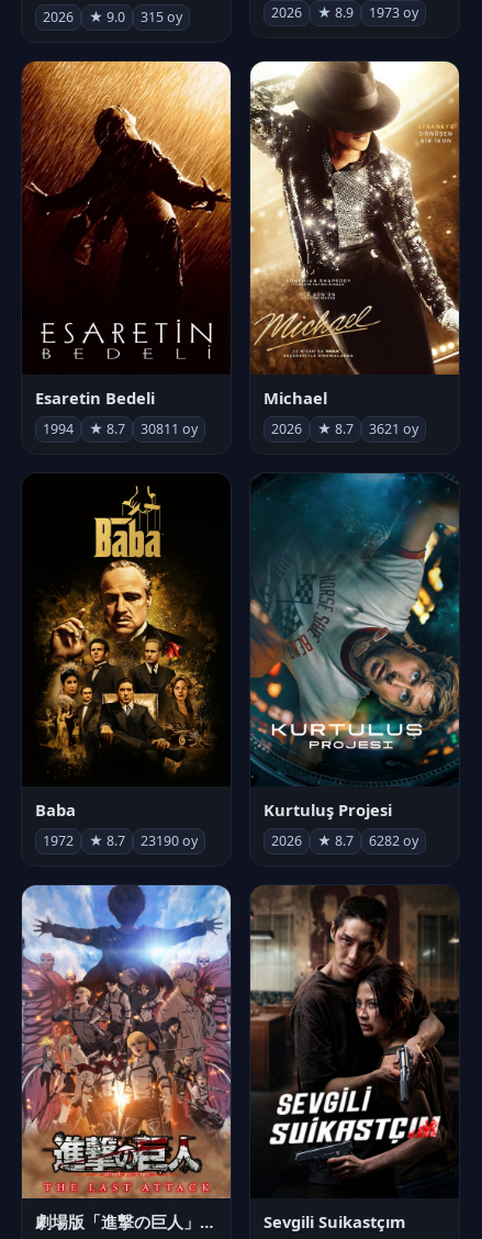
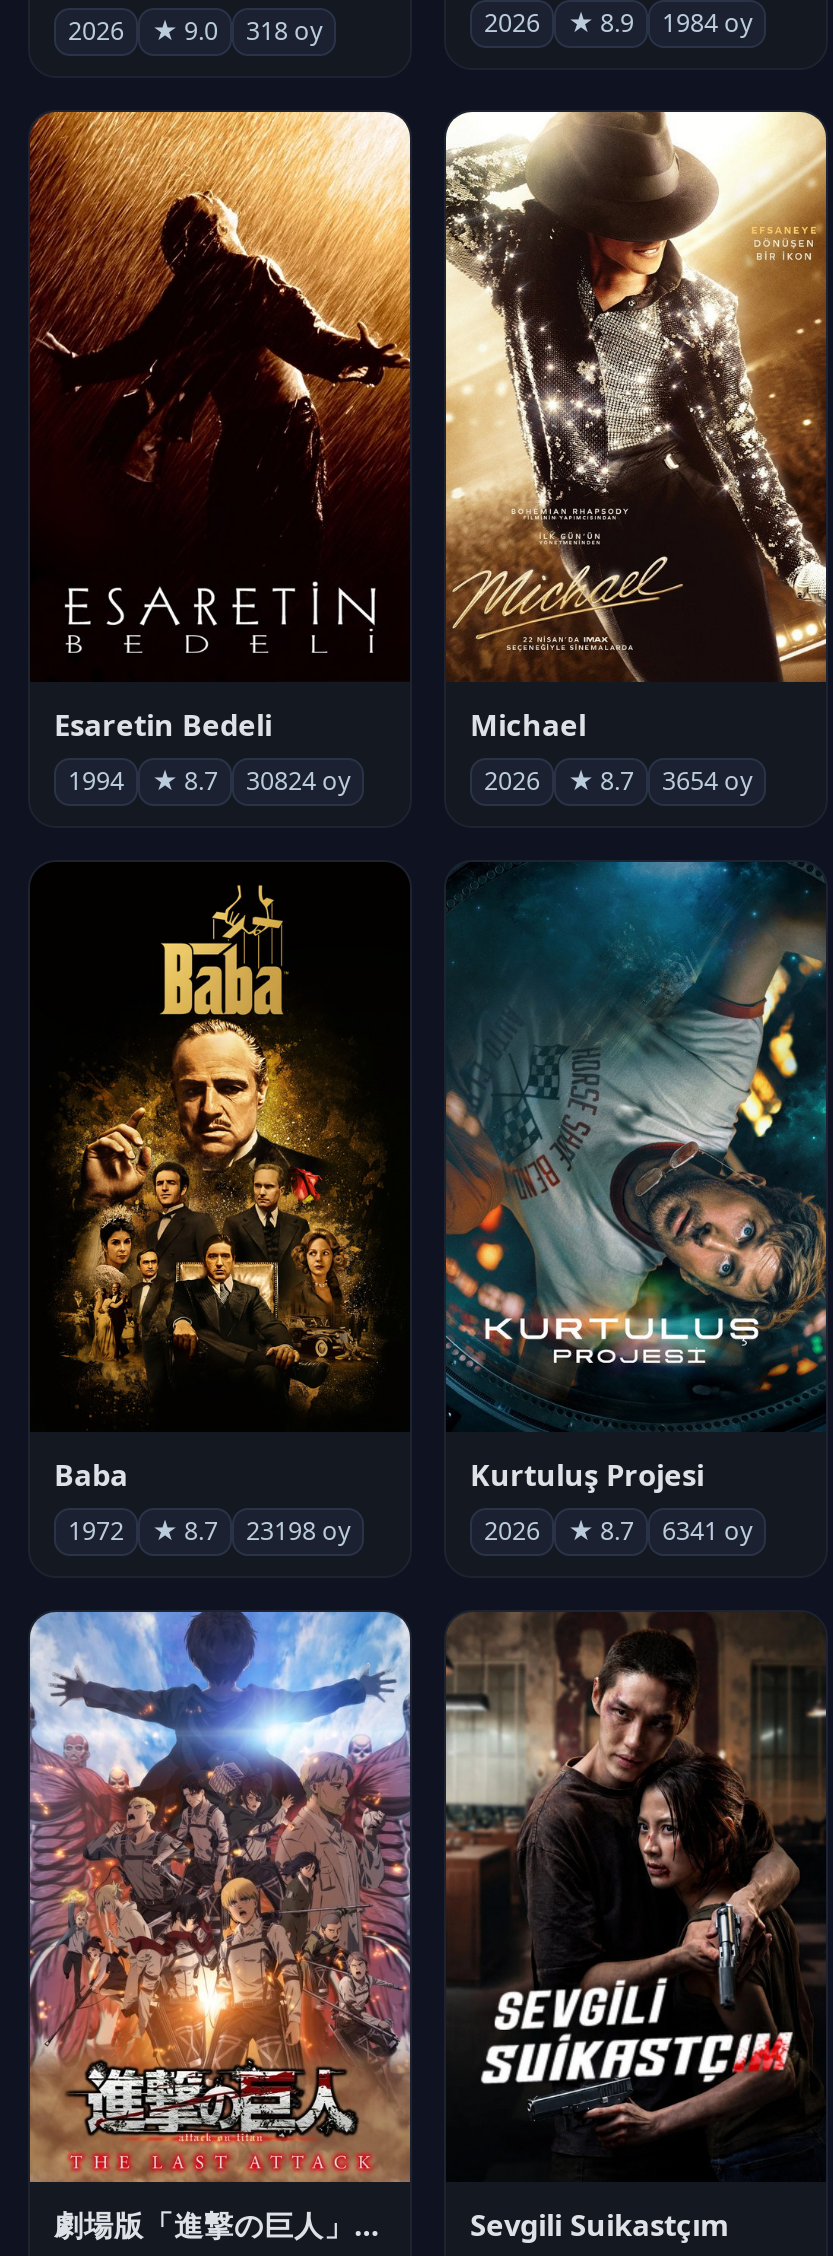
- 315 oy
+ 318 oy

- 1973 oy
+ 1984 oy

- 30811 oy
+ 30824 oy

- 3621 oy
+ 3654 oy

- 23190 oy
+ 23198 oy

- 6282 oy
+ 6341 oy
